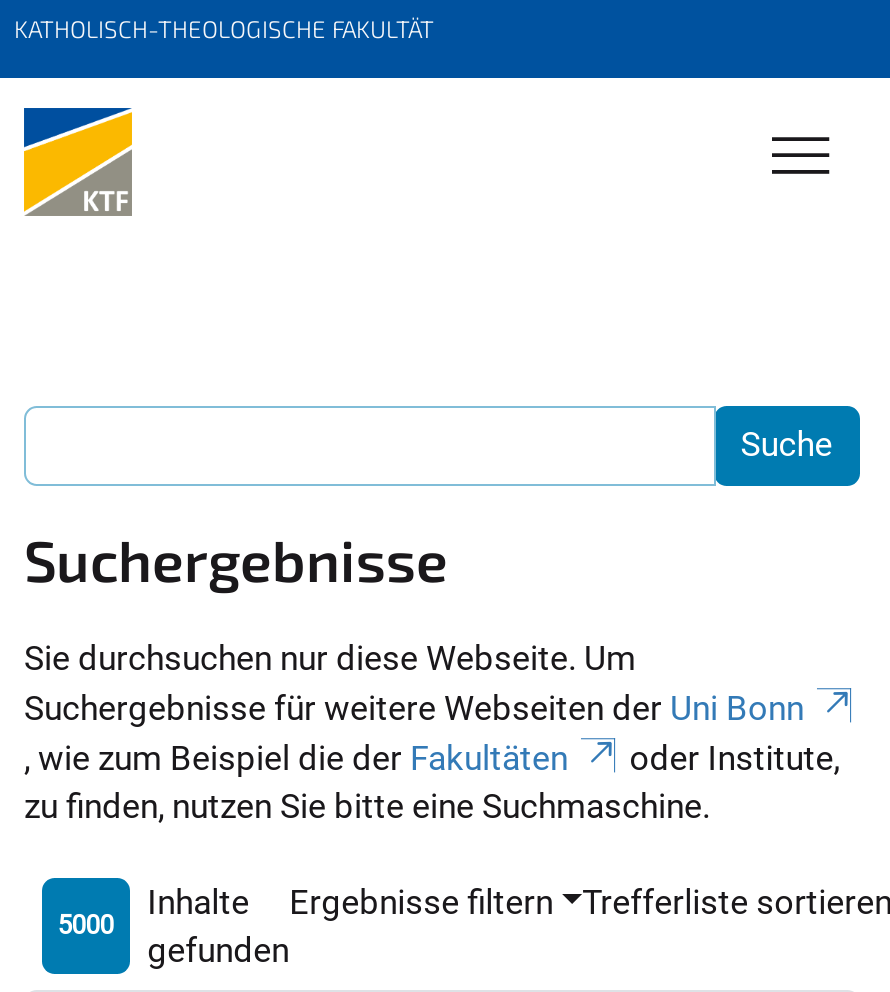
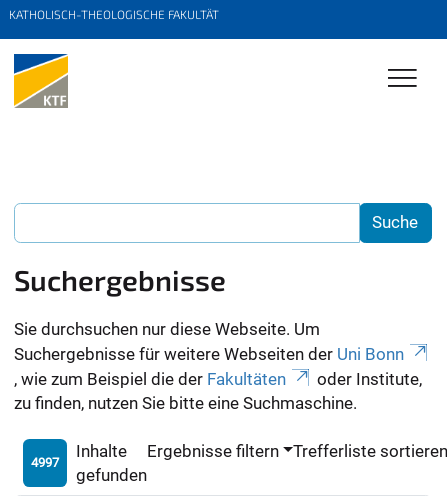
- 5000
+ 4997
